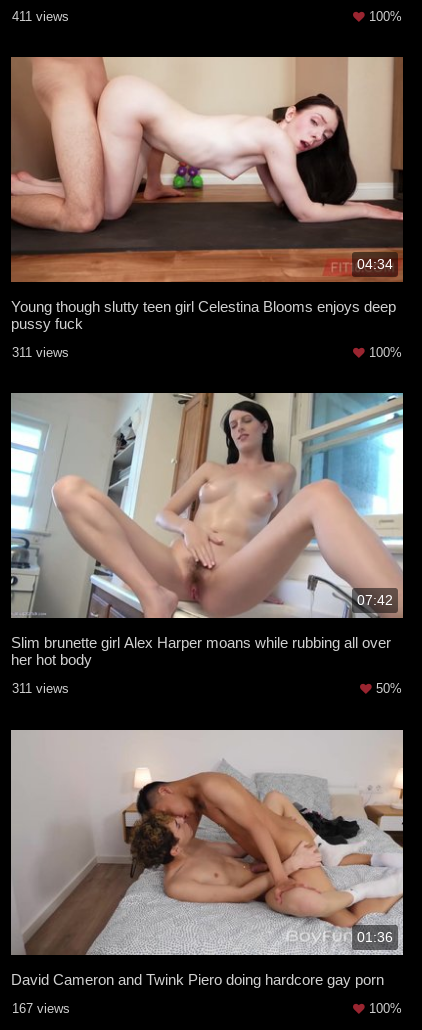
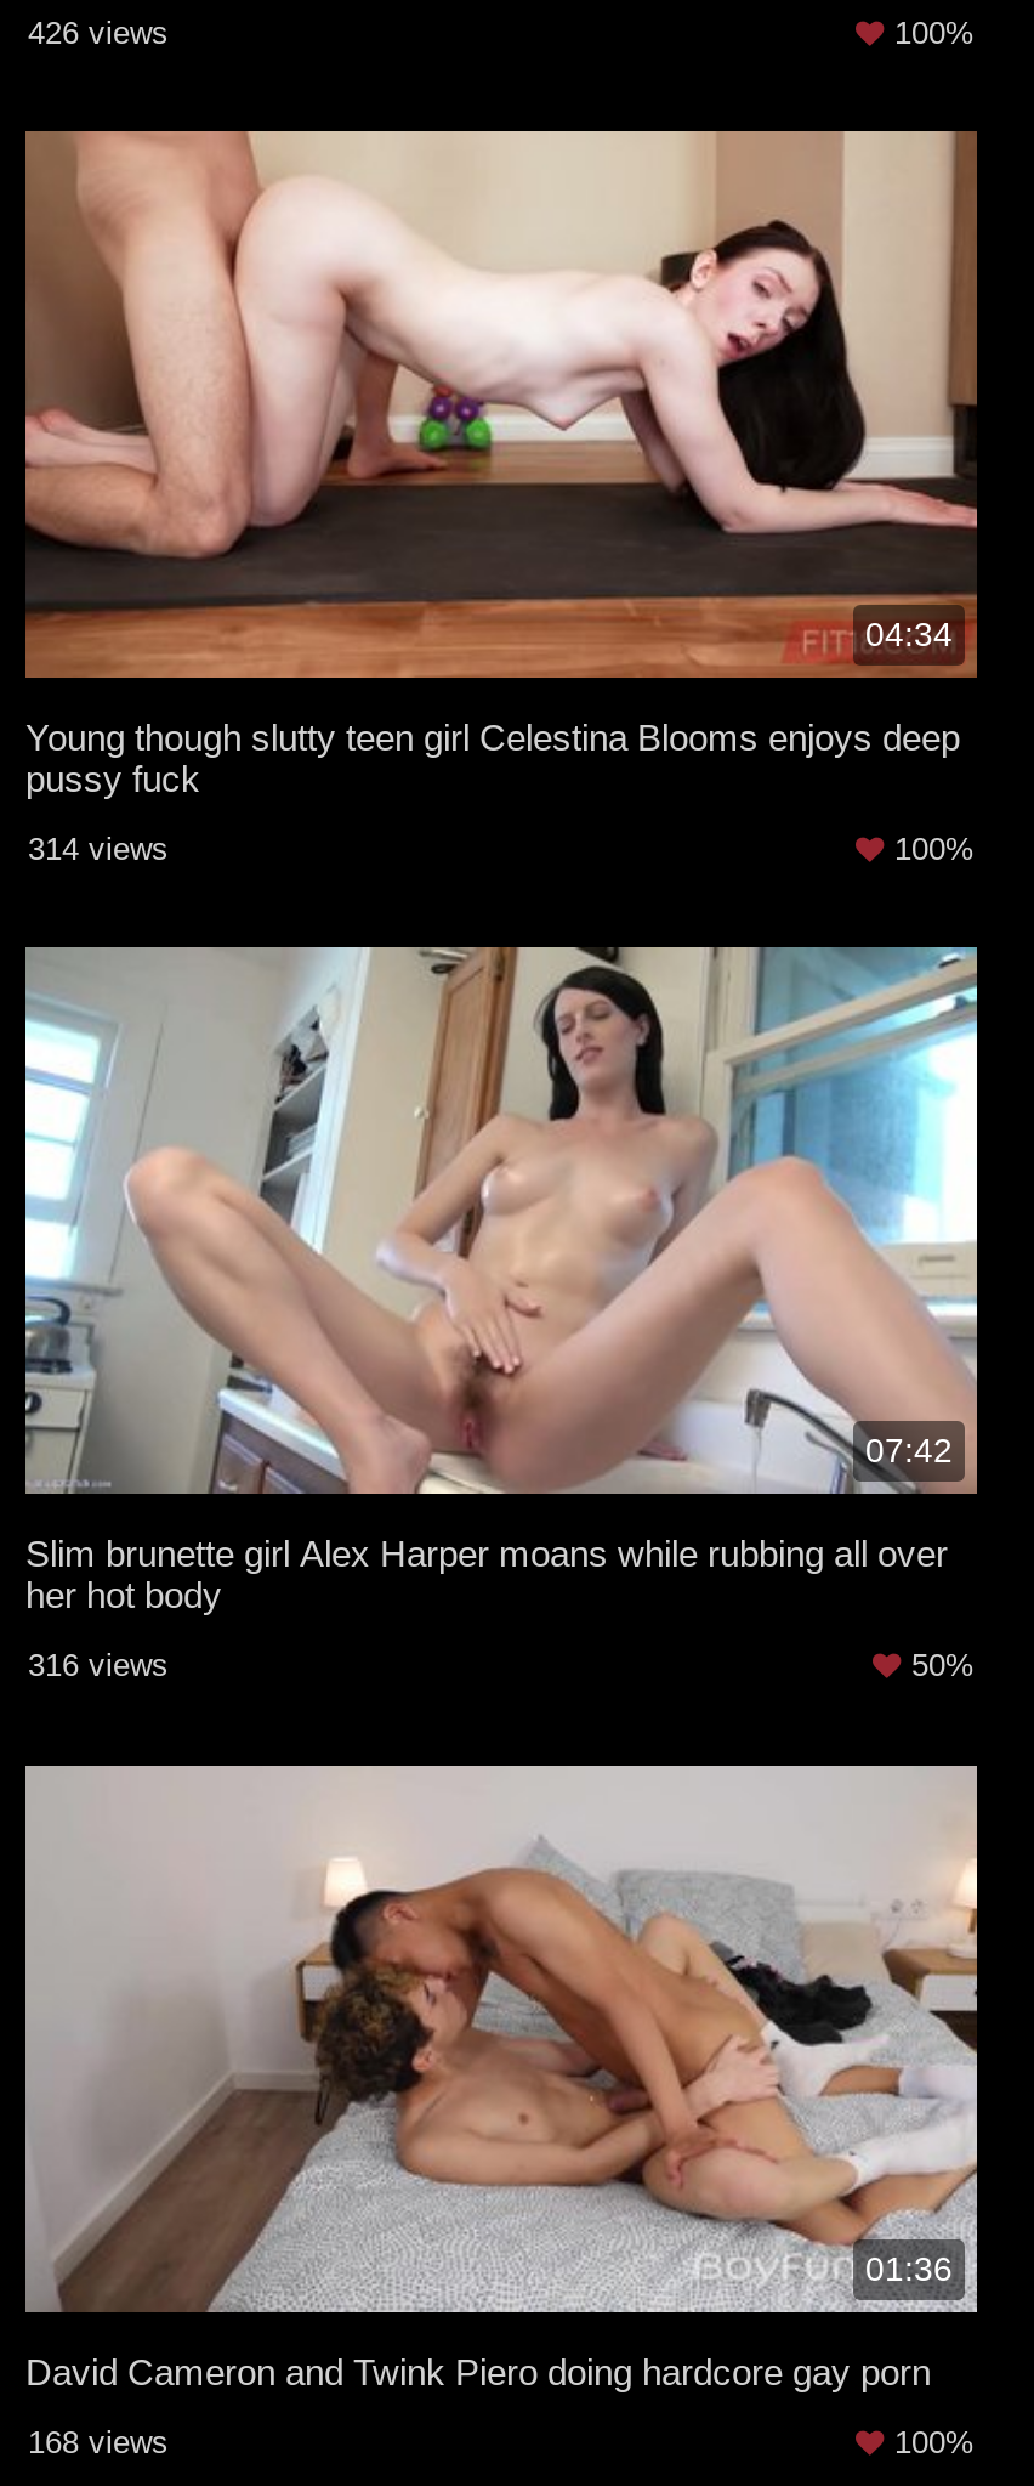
- 411 views
+ 426 views

- 311 views
+ 314 views

- 311 views
+ 316 views

- 167 views
+ 168 views
